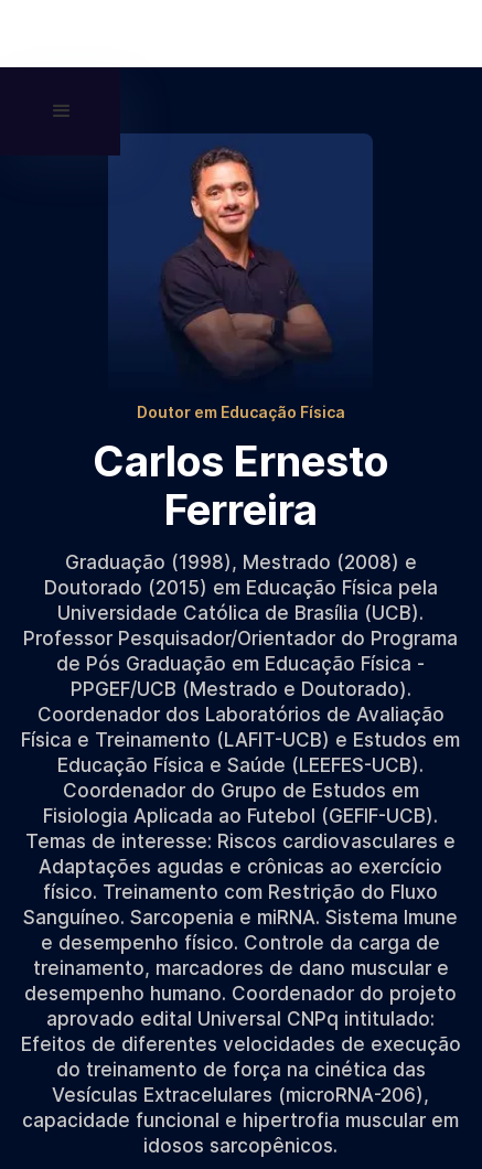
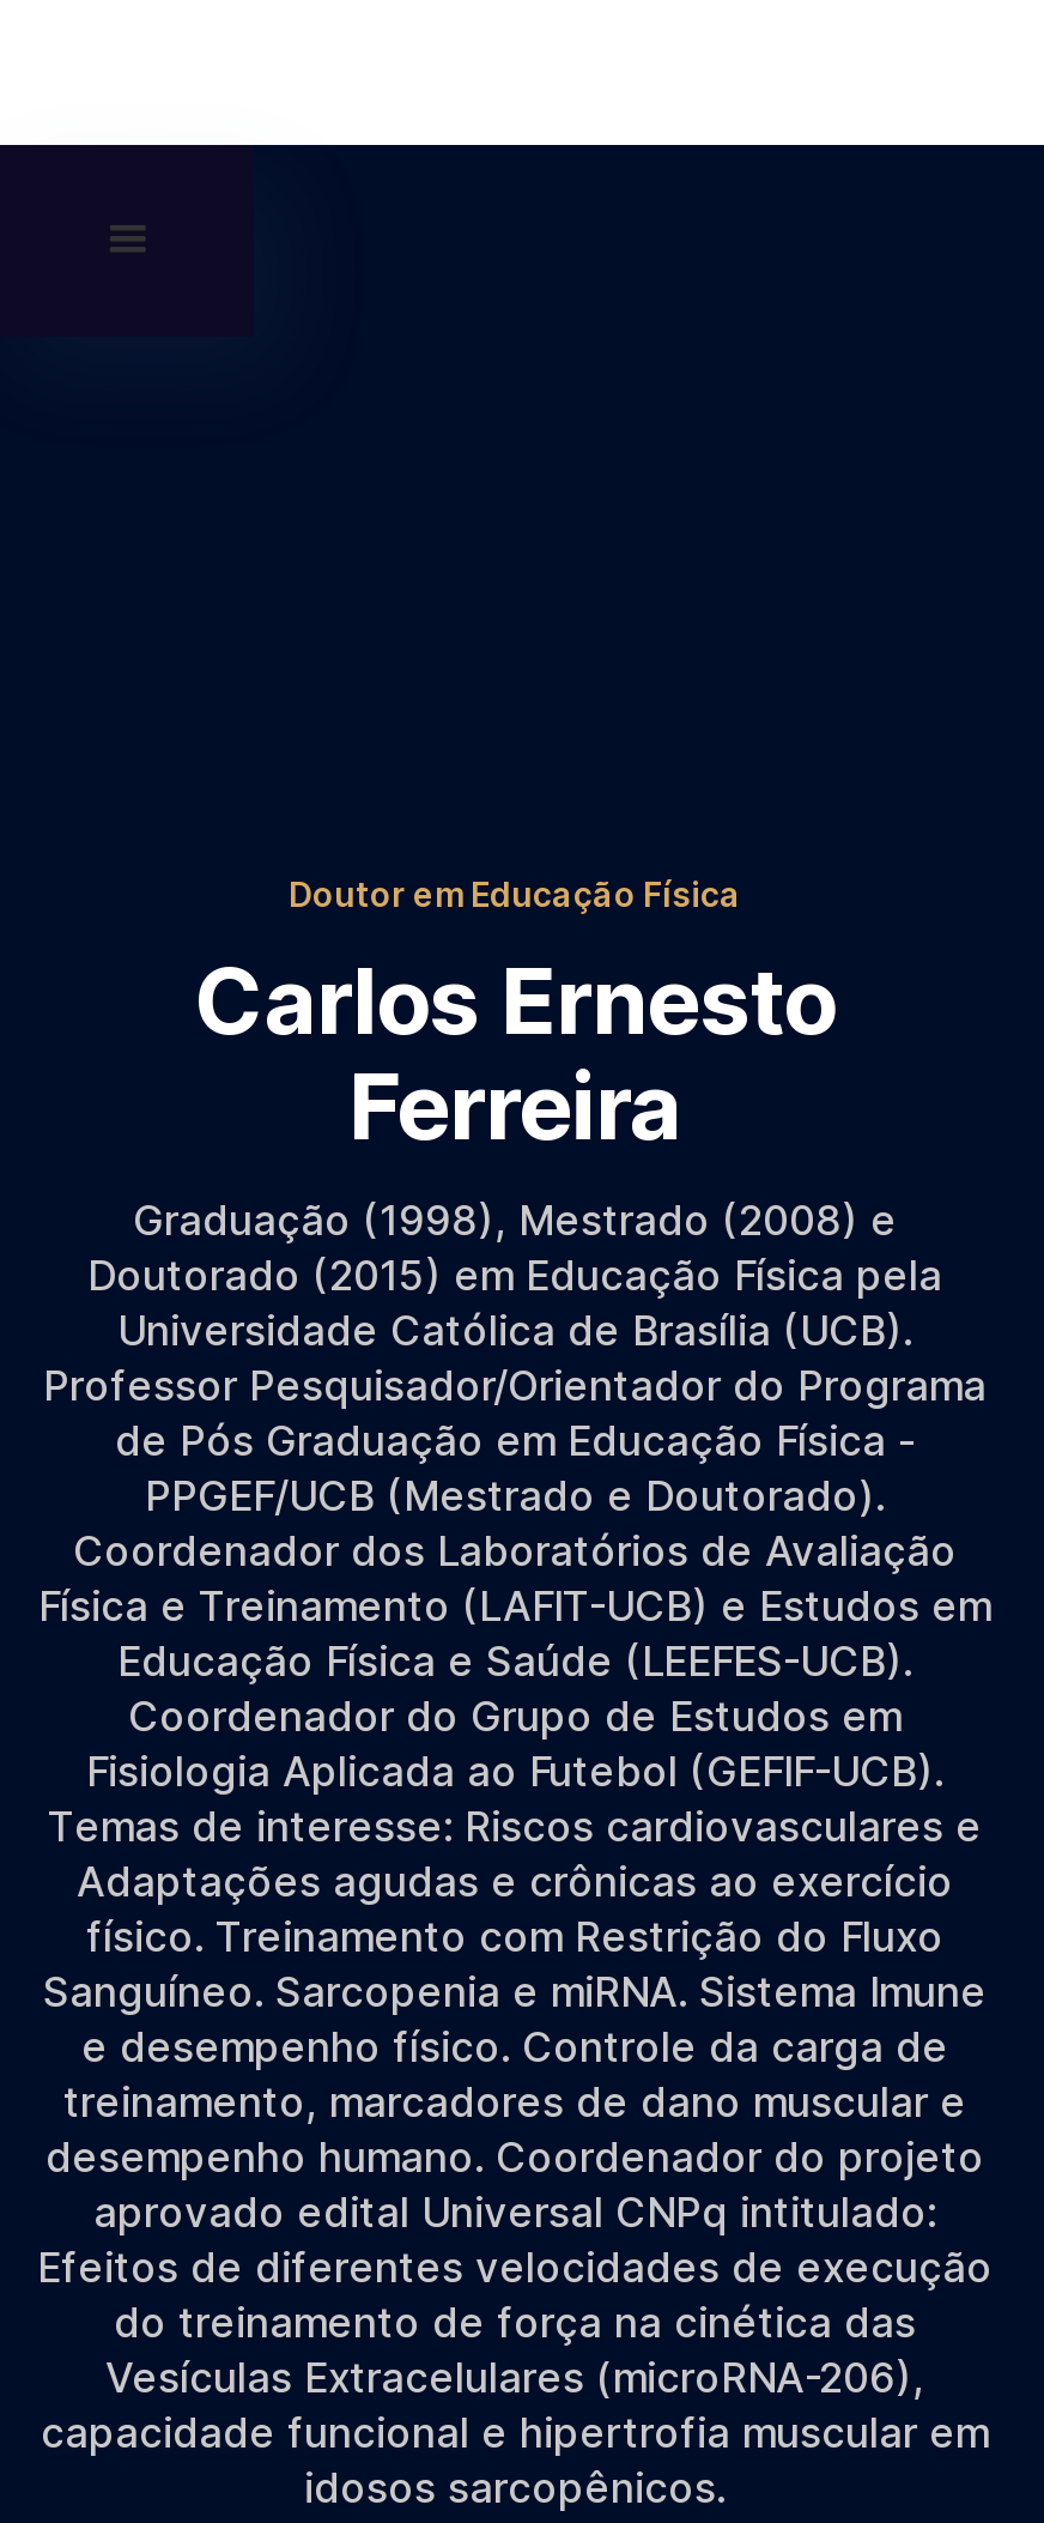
- [image]
